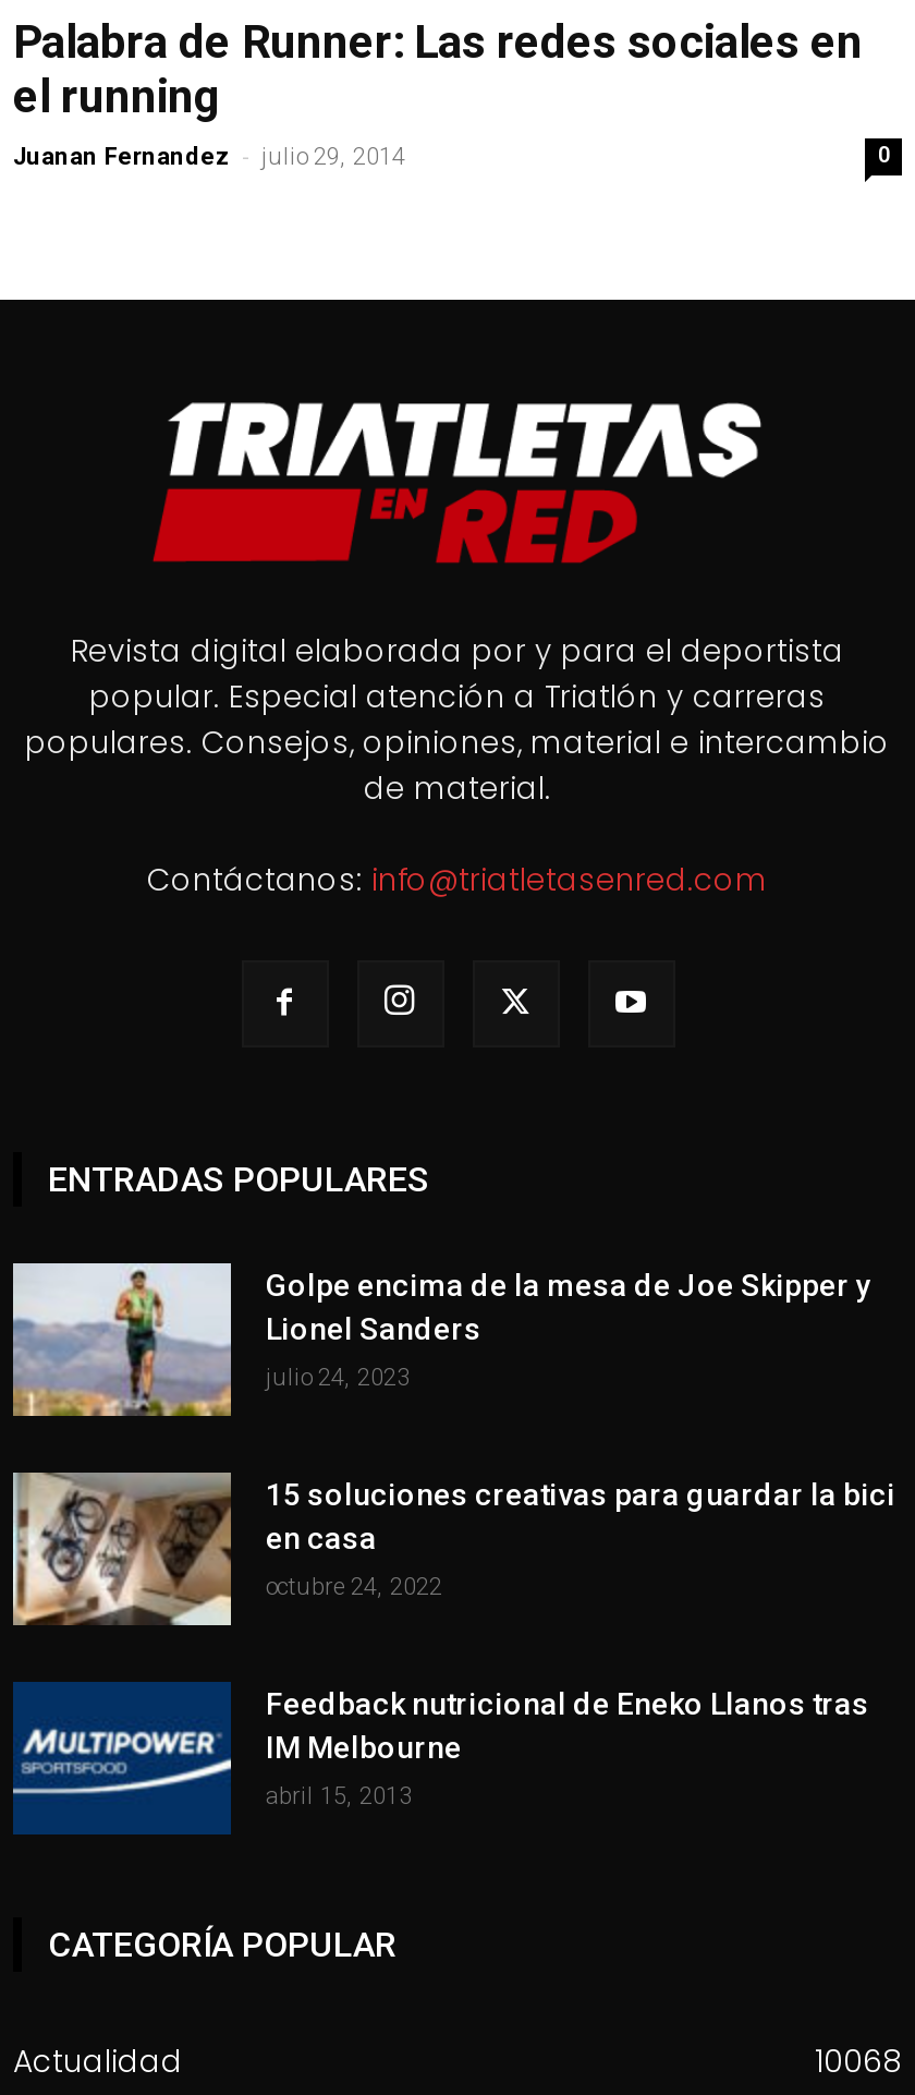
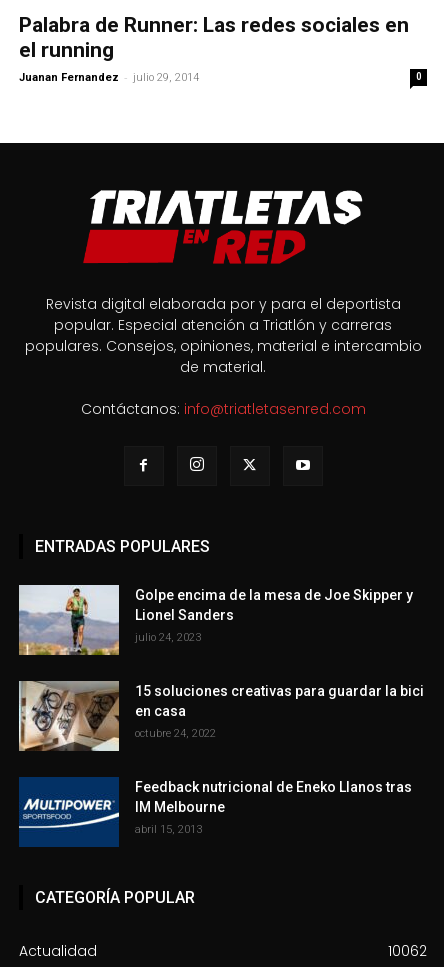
- 10068
+ 10062
